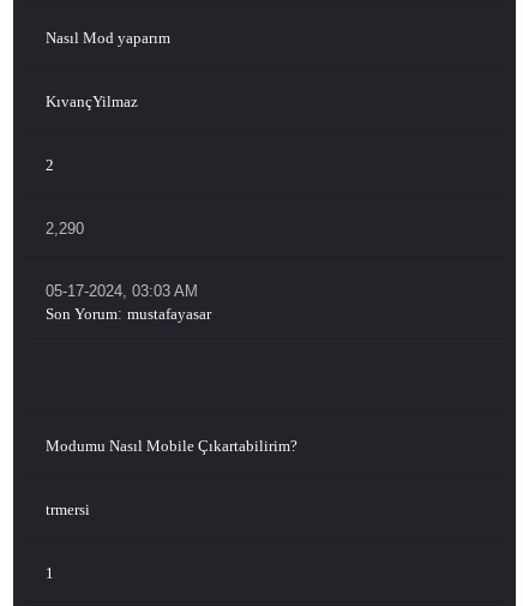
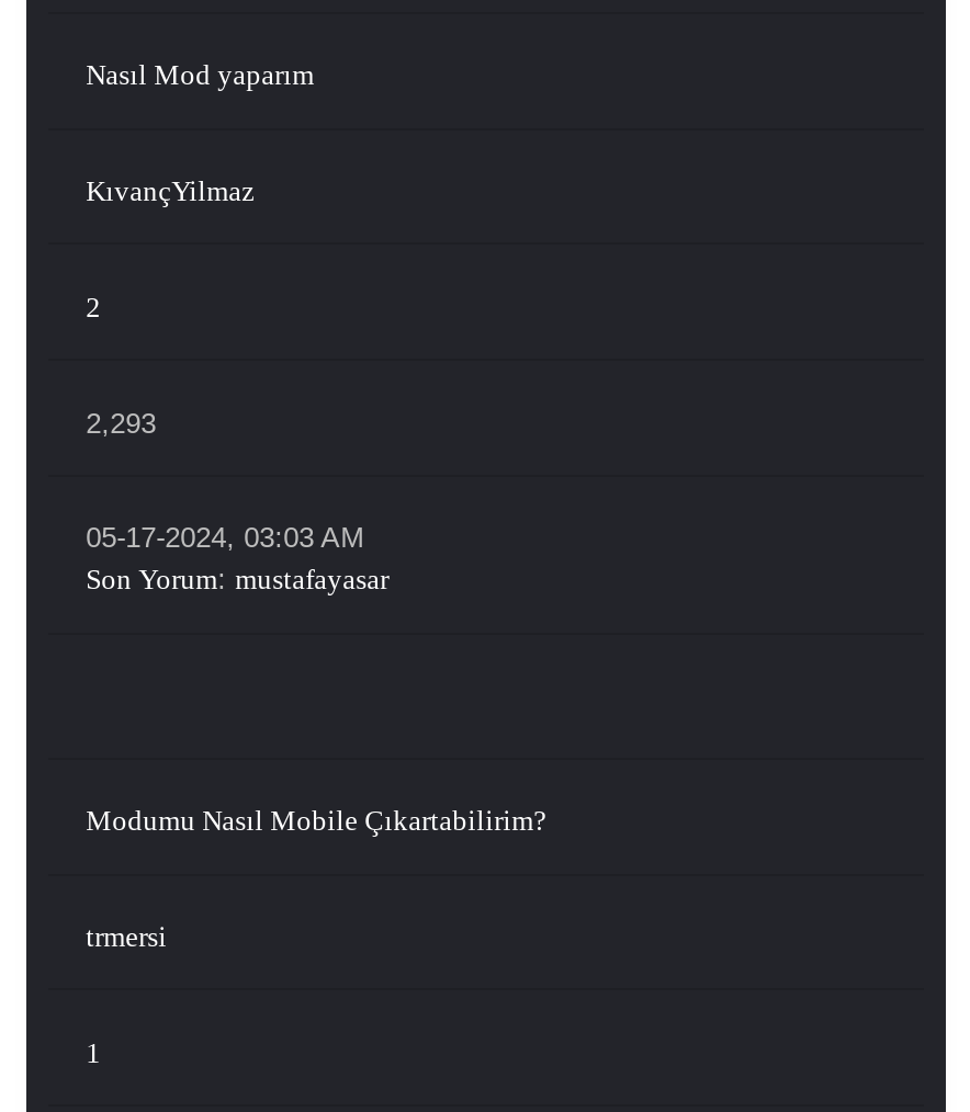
- 2,290
+ 2,293
